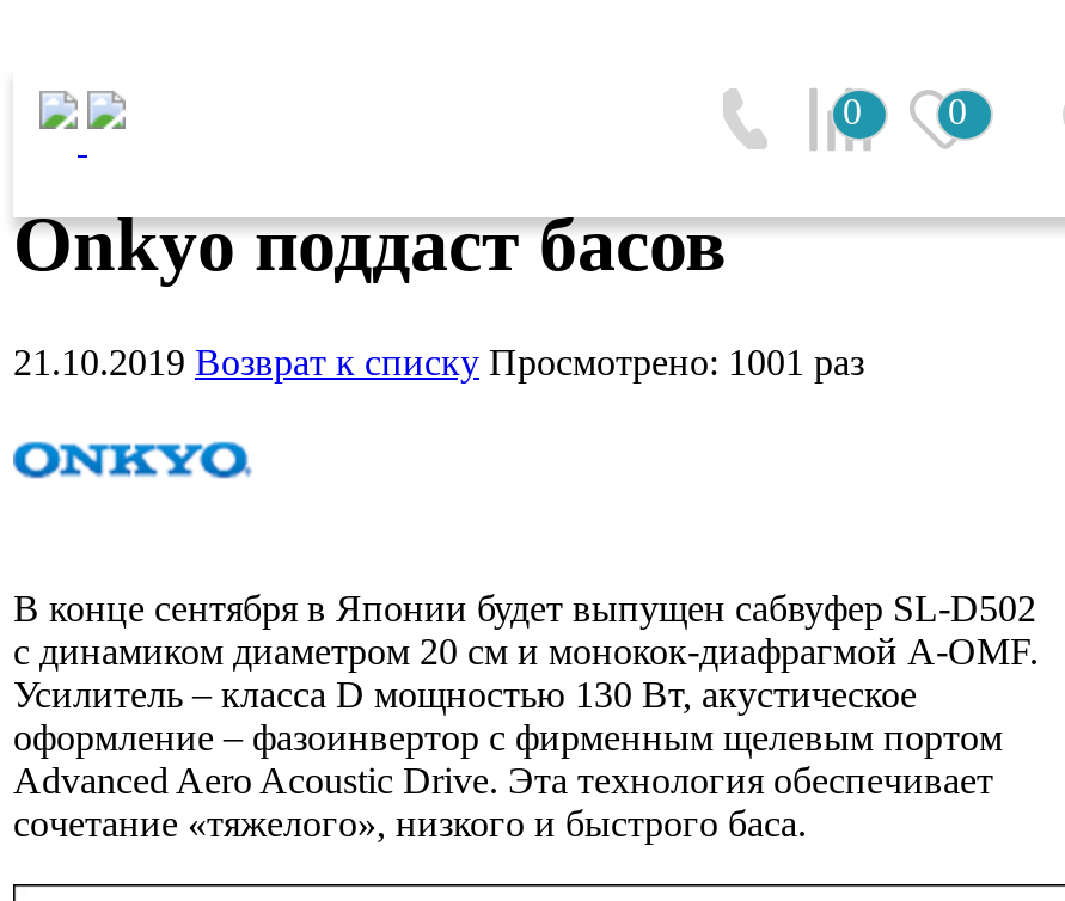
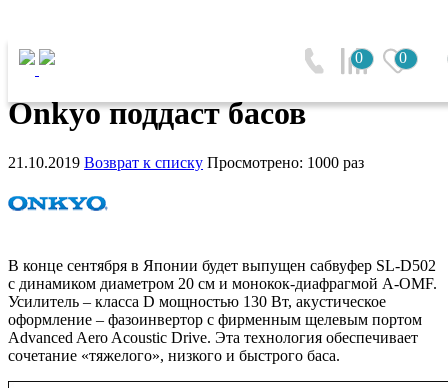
- 21.10.2019 Возврат к списку Просмотрено: 1001 раз
+ 21.10.2019 Возврат к списку Просмотрено: 1000 раз
